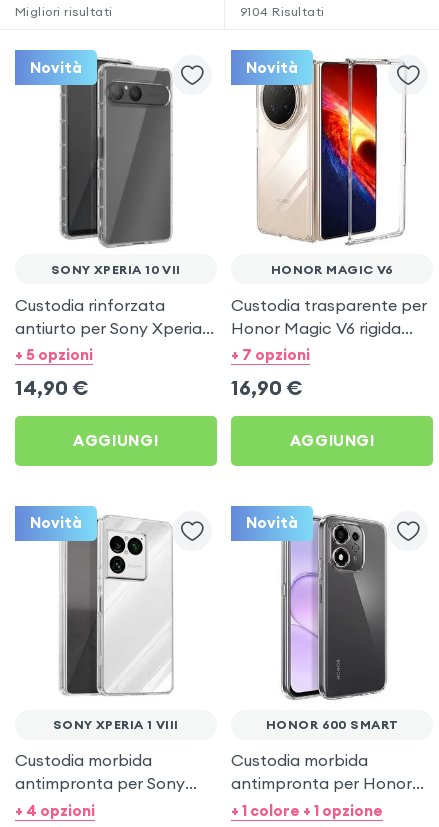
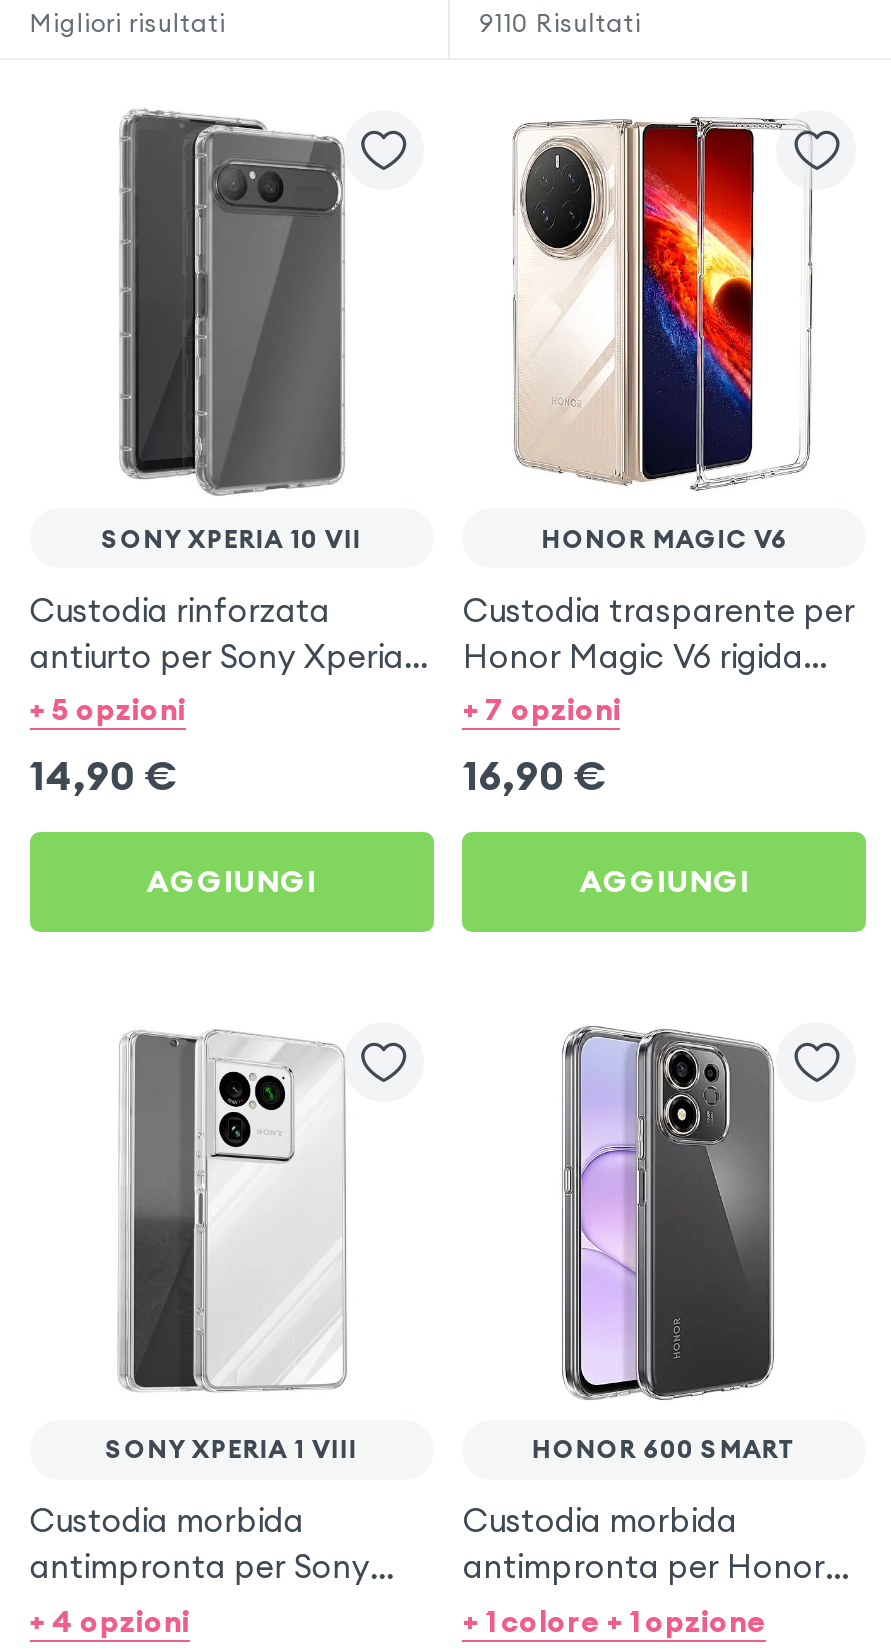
- 9104 Risultati
- Novità
+ 9110 Risultati

- Novità

- Novità

- Novità
